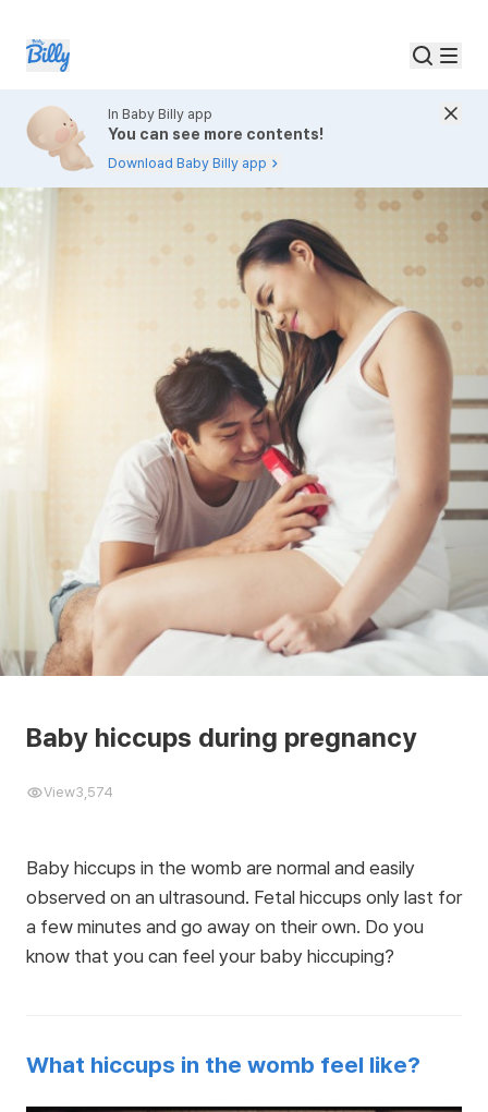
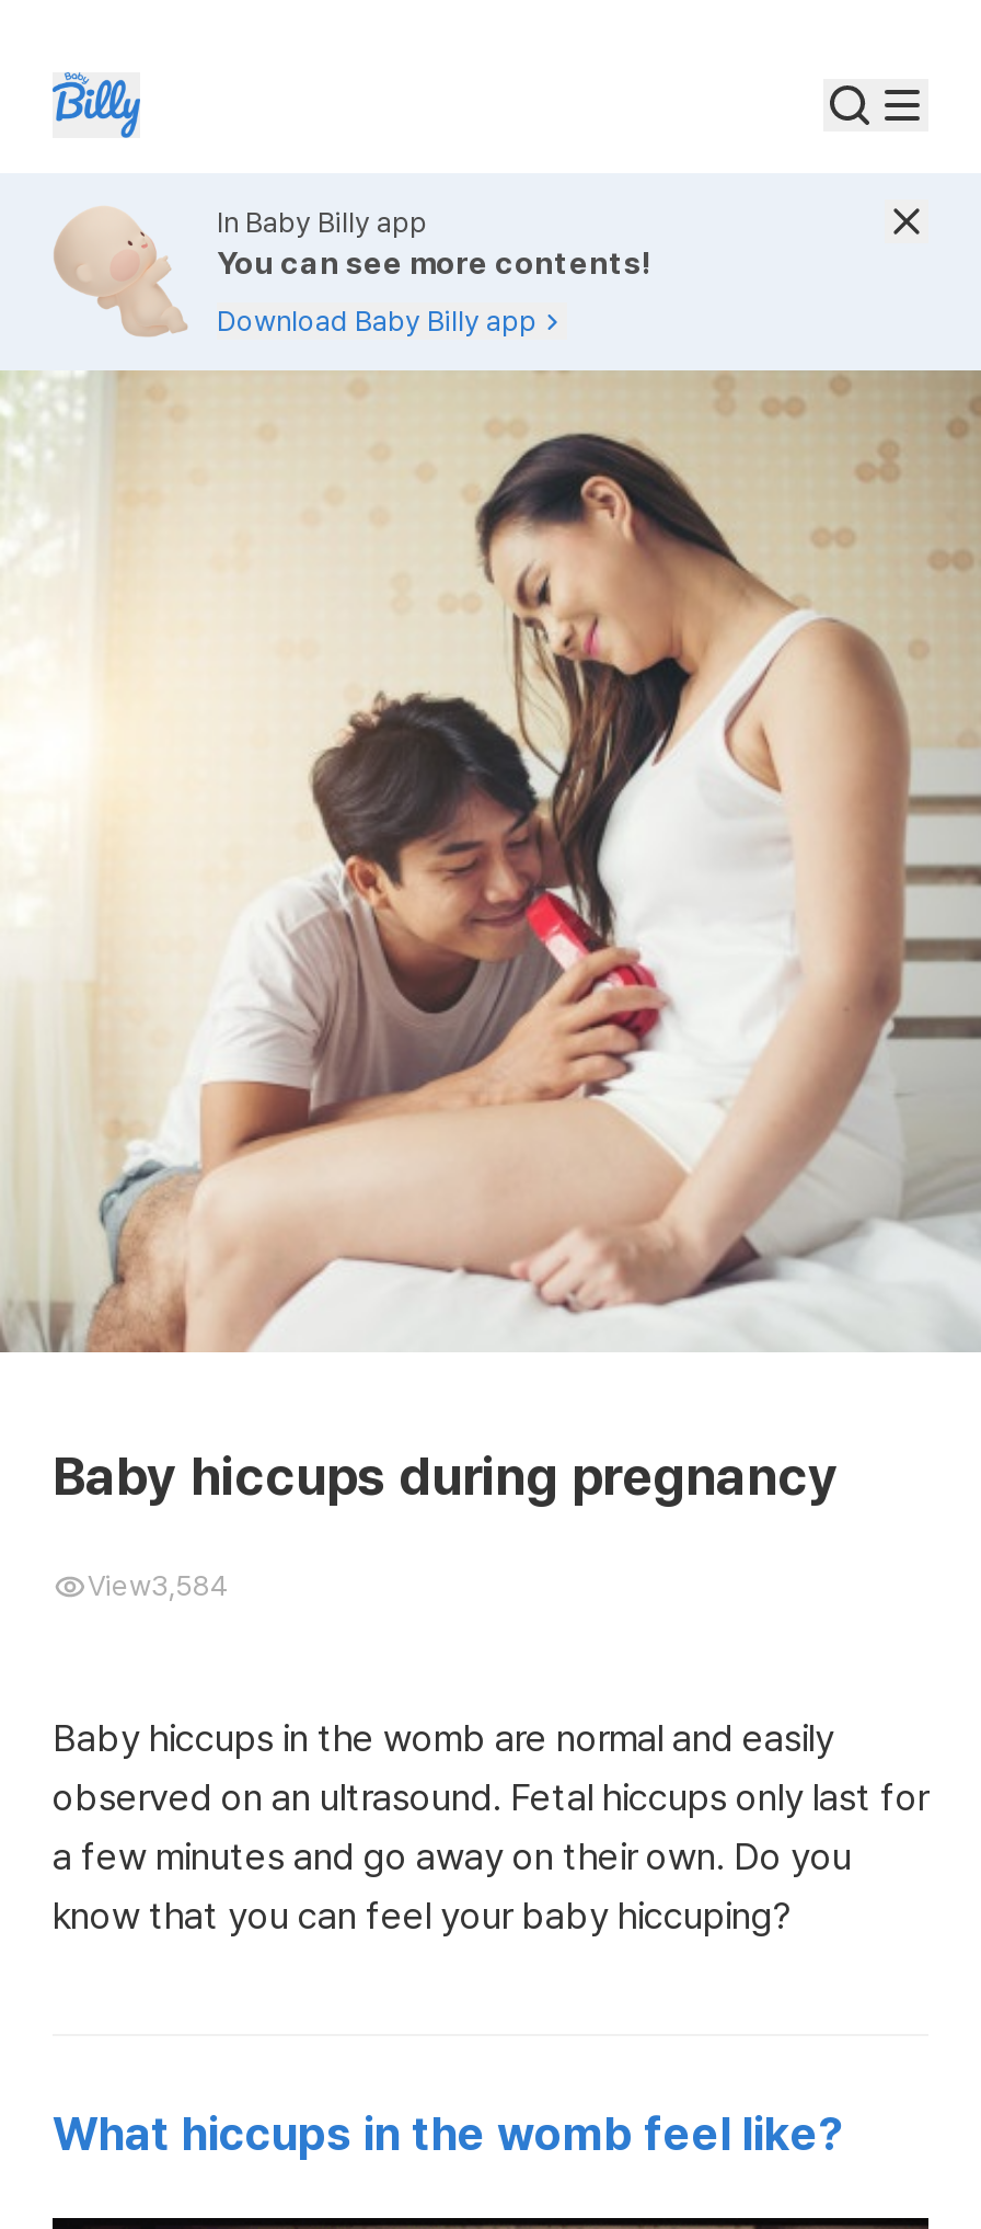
- View3,574
+ View3,584
